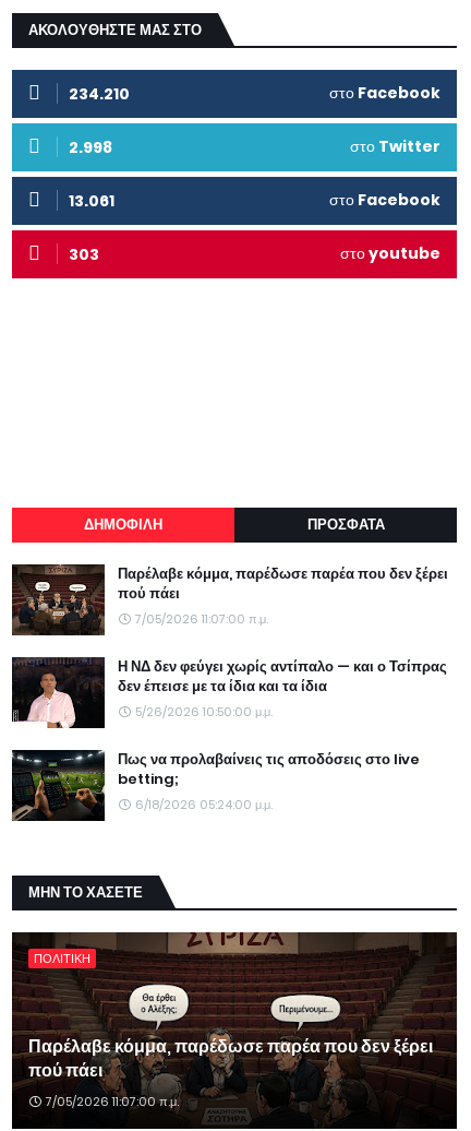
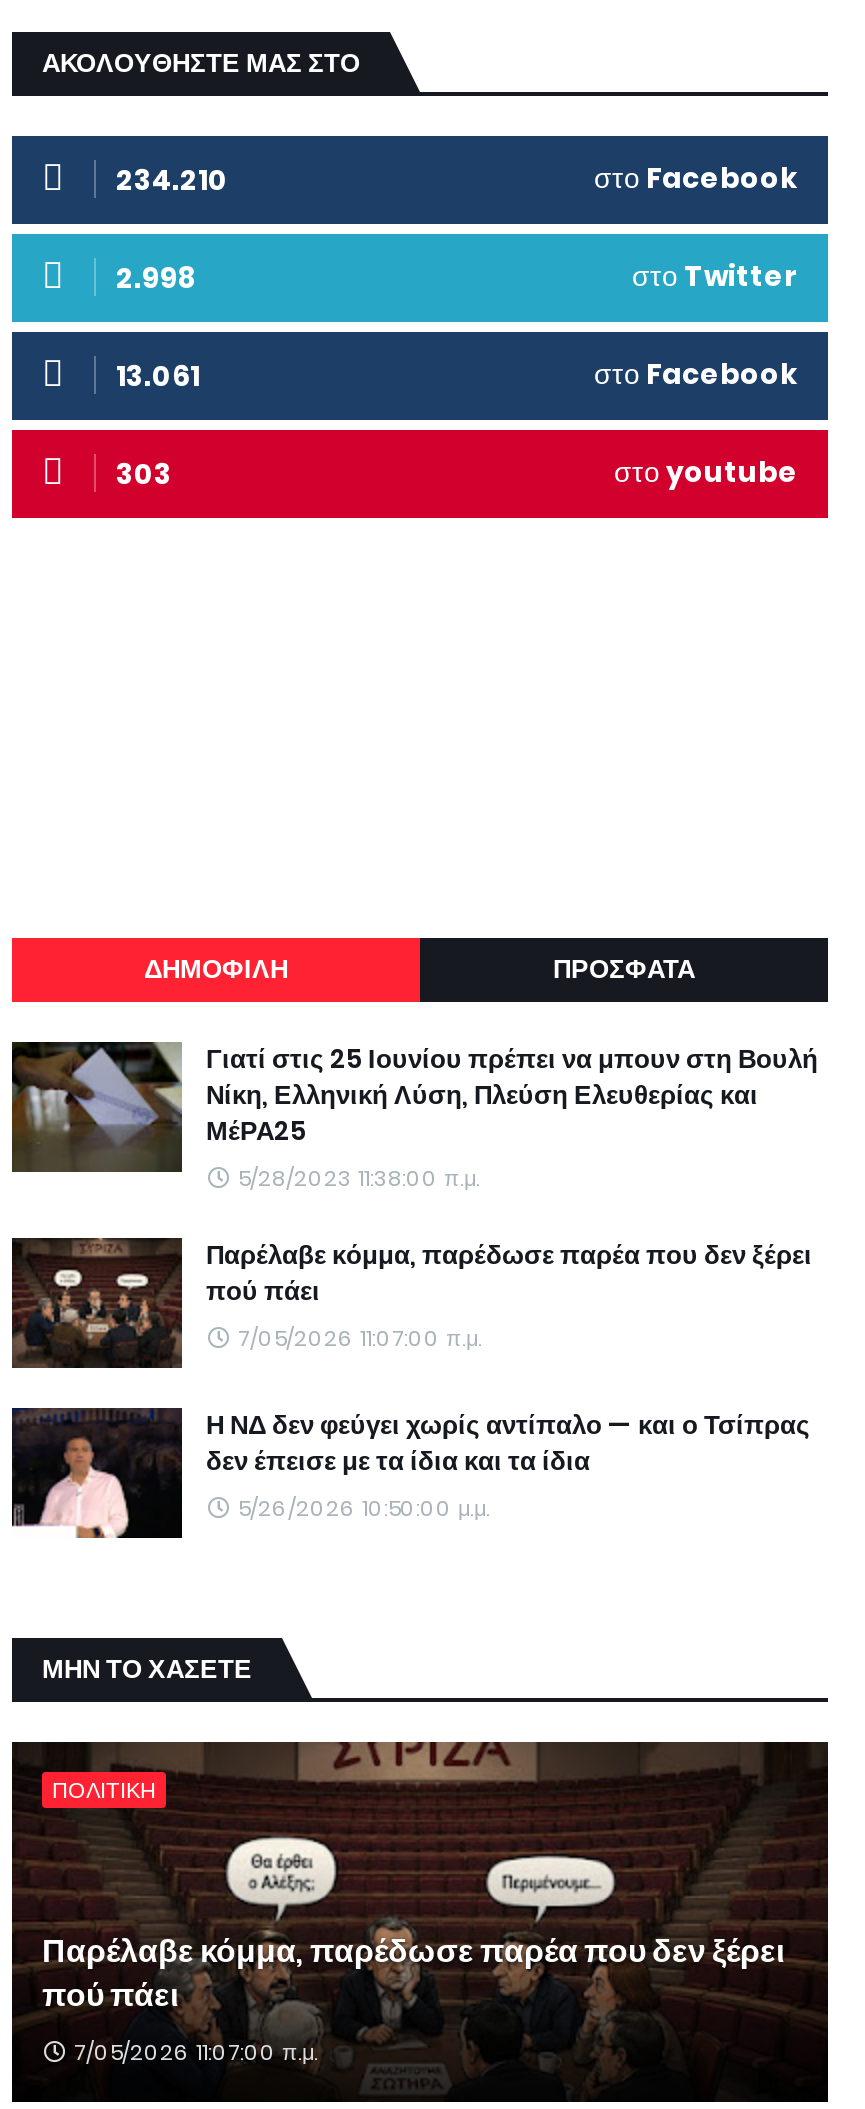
+ [image]
+ Γιατί στις 25 Ιουνίου πρέπει να μπουν στη Βουλή
+ Νίκη, Ελληνική Λύση, Πλεύση Ελευθερίας και
+ ΜέΡΑ25
+ 5/28/2023 11:38:00 π.μ.

moved down: [image] | Παρέλαβε κόμμα, παρέδωσε παρέα που δεν ξέρει | πού πάει | 7/05/2026 11:07:00 π.μ. | Η ΝΔ δεν φεύγει χωρίς αντίπαλο — και ο Τσίπρας | δεν έπεισε με τα ίδια και τα ίδια | 5/26/2026 10:50:00 μ.μ.

- [image]
- Πως να προλαβαίνεις τις αποδόσεις στο live
- betting;
- 6/18/2026 05:24:00 μ.μ.
